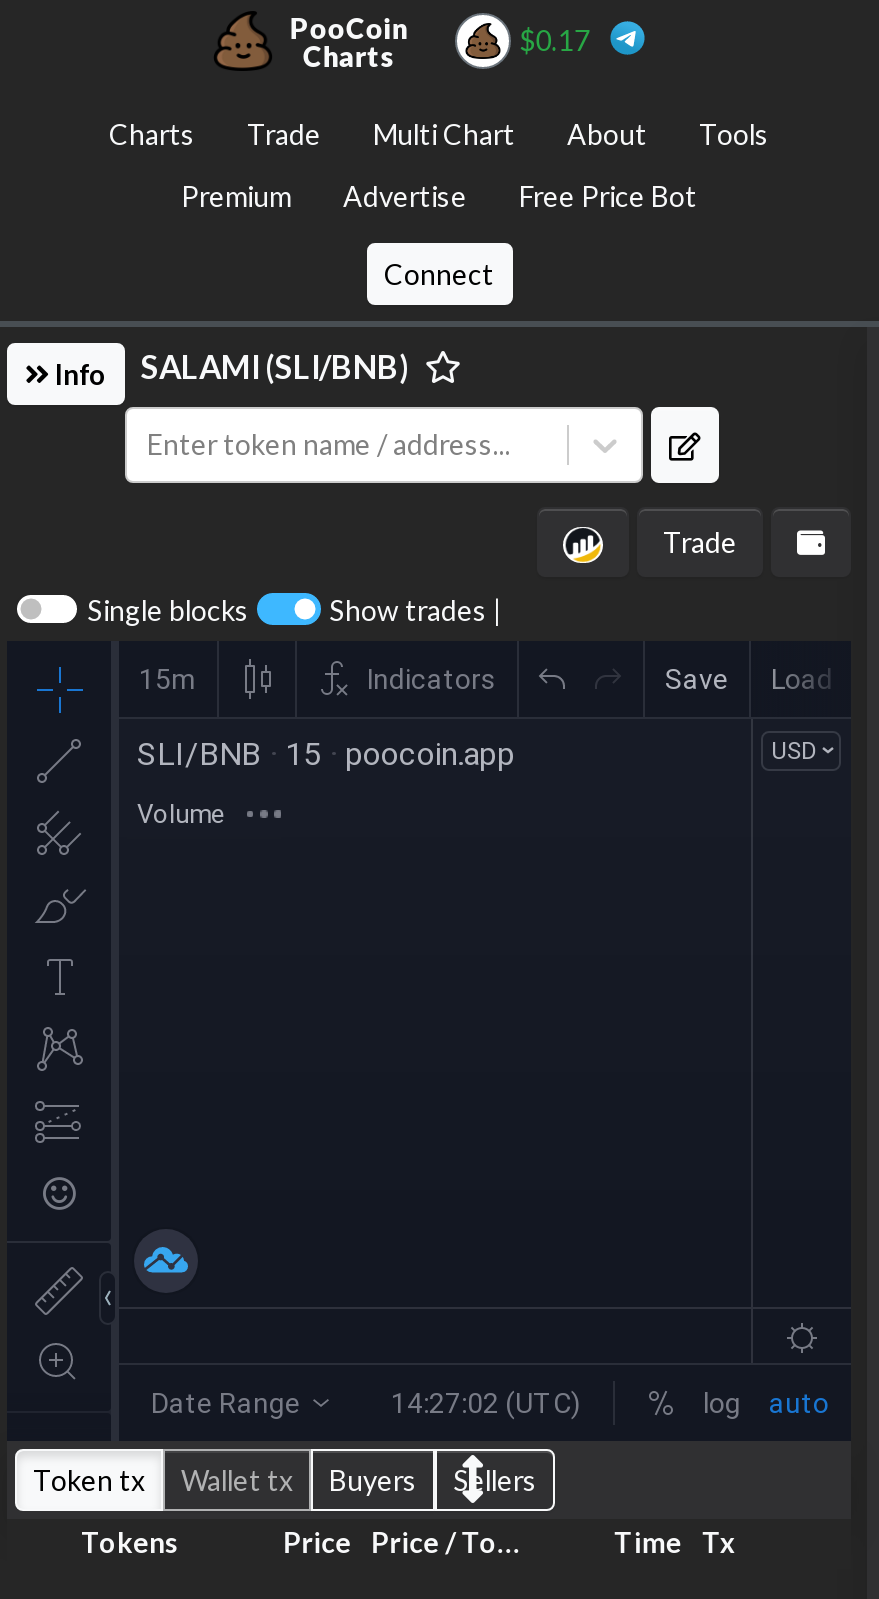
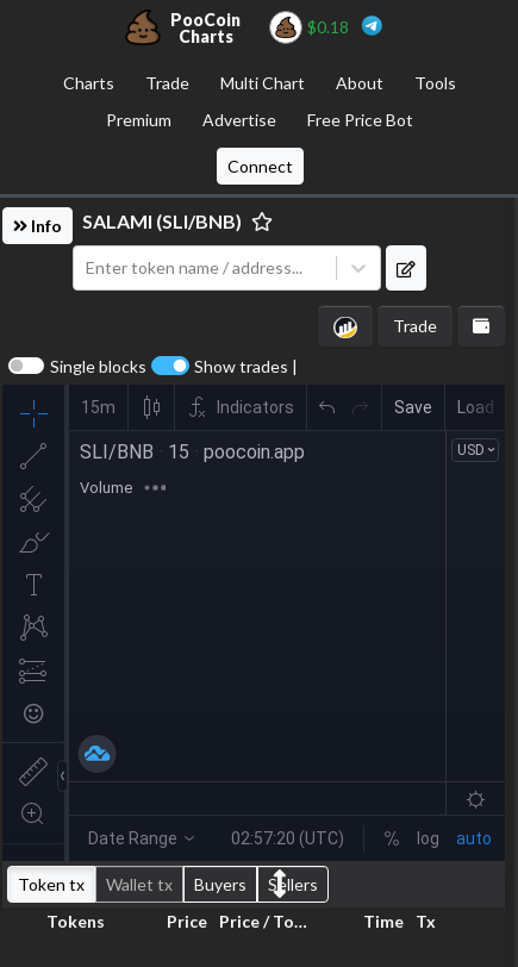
- $0.17
+ $0.18
